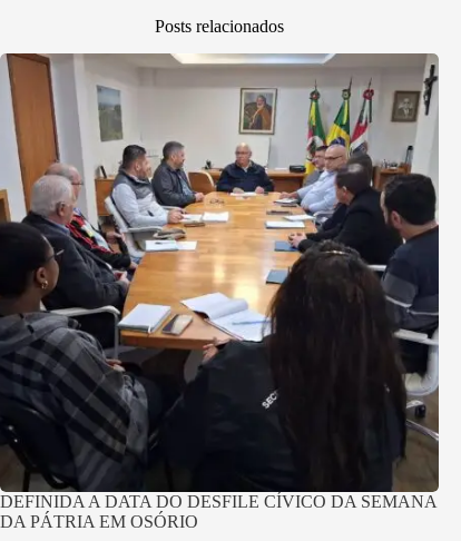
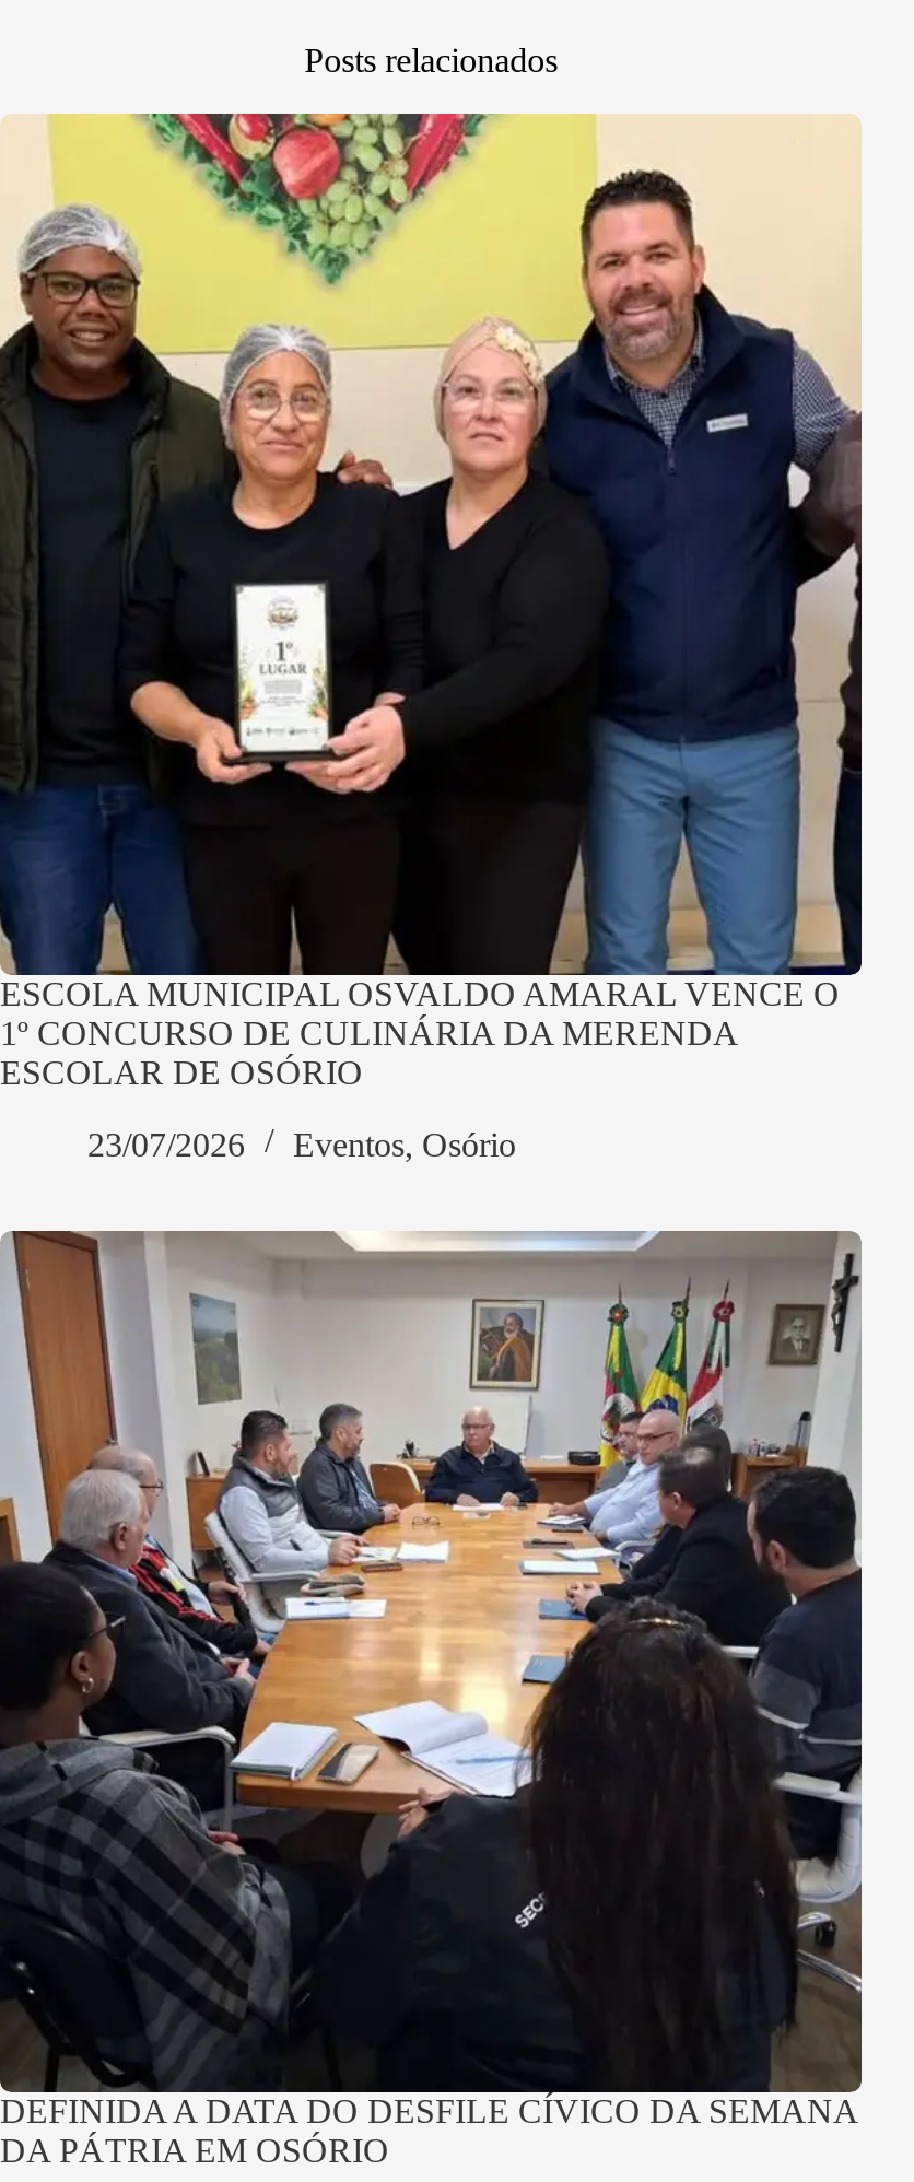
+ [image]
+ ESCOLA MUNICIPAL OSVALDO AMARAL VENCE O
+ 1º CONCURSO DE CULINÁRIA DA MERENDA
+ ESCOLAR DE OSÓRIO
+ 23/07/2026
+ Eventos, Osório
